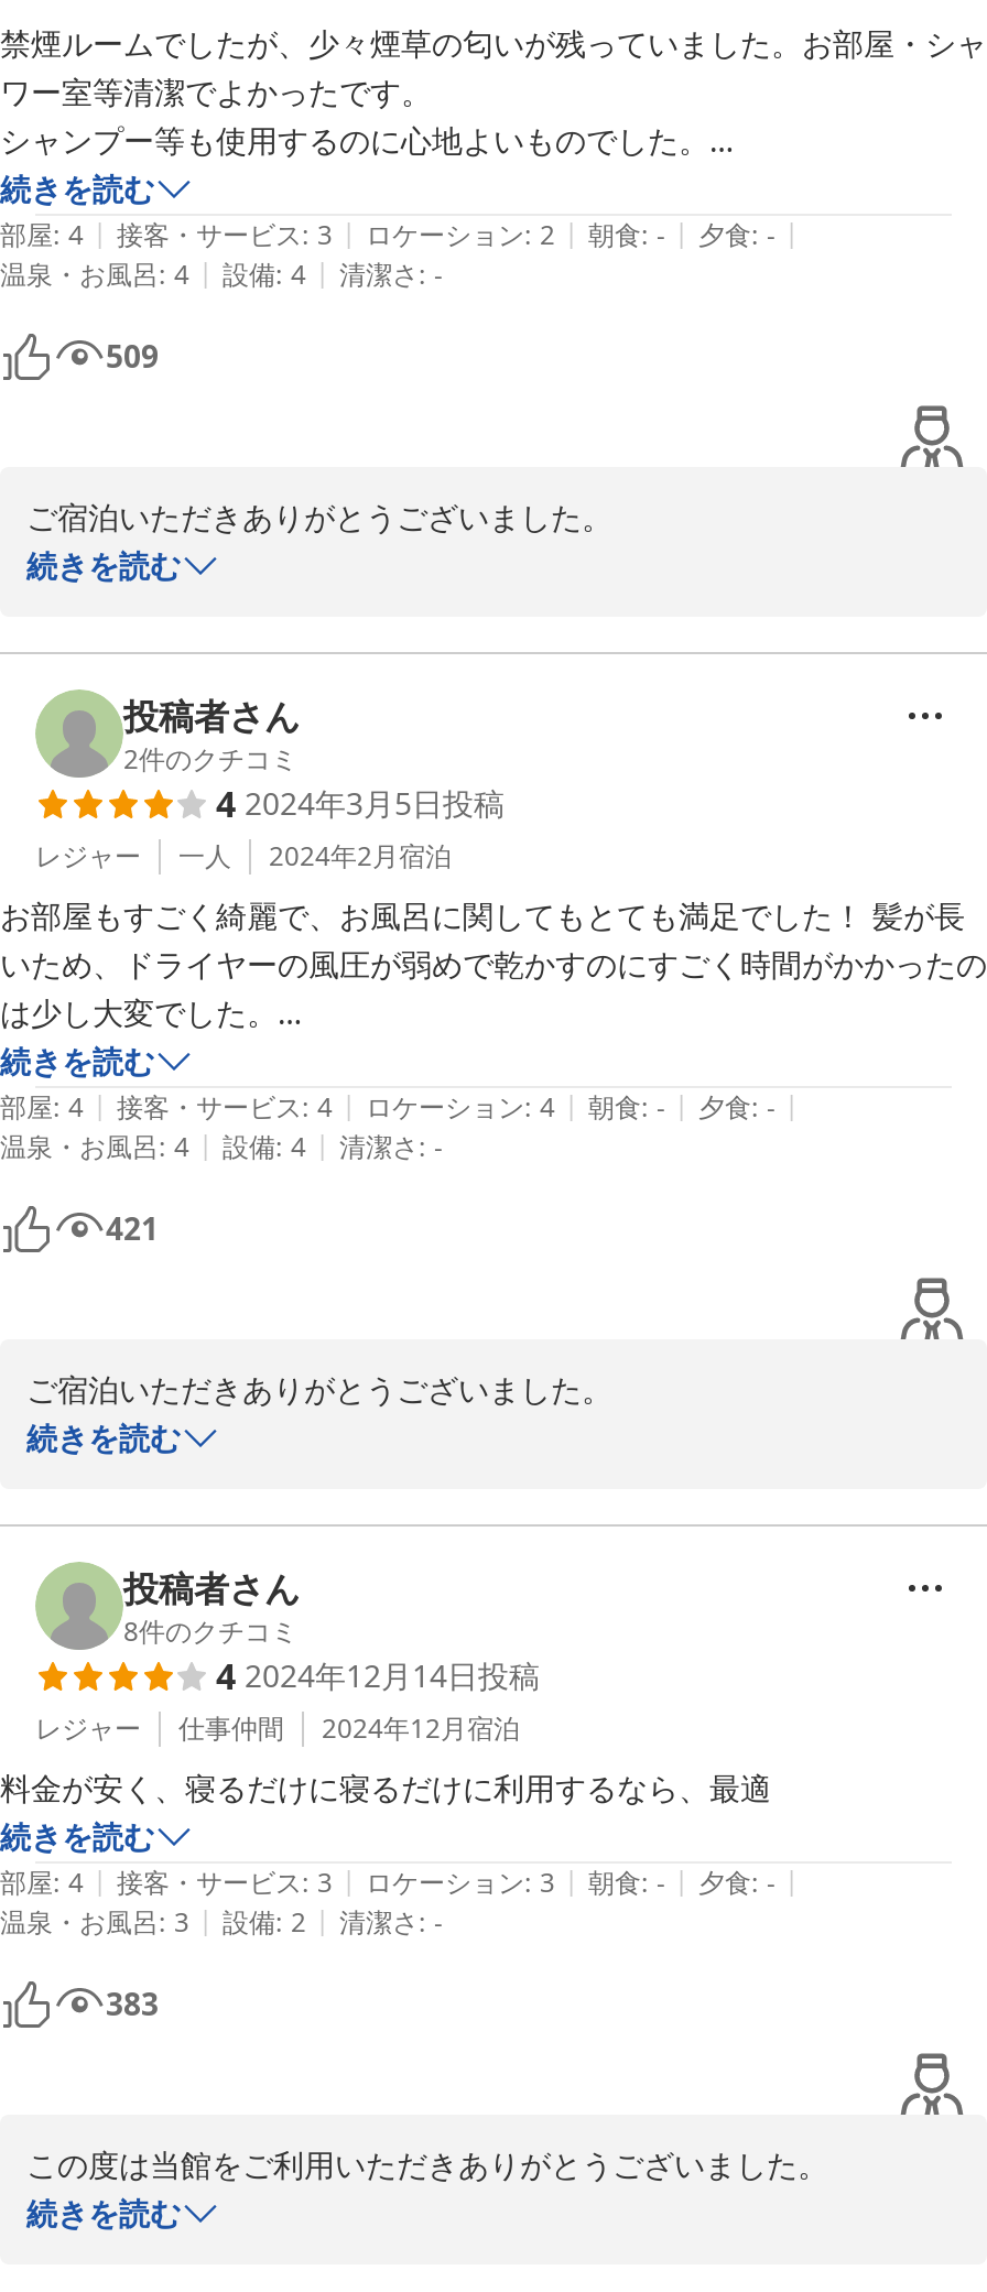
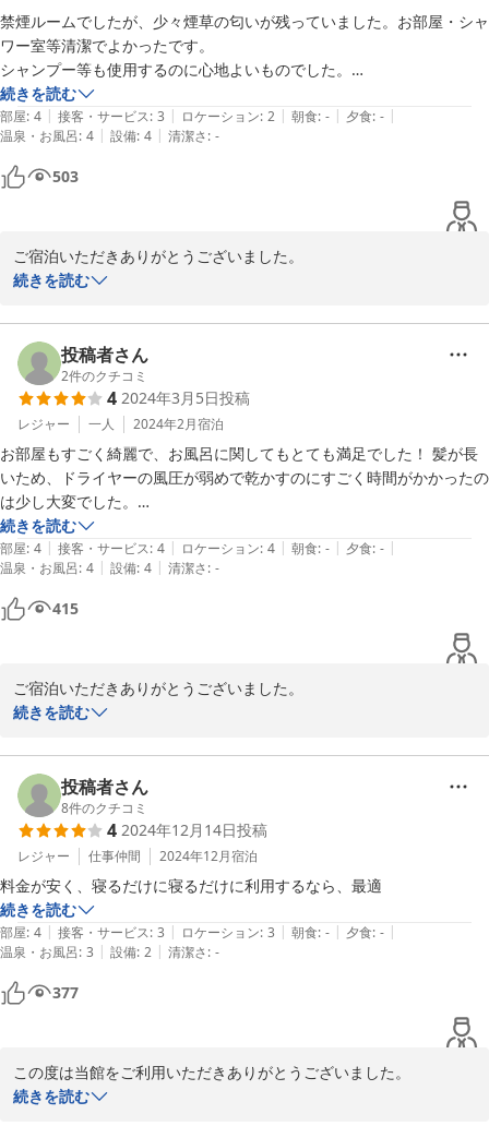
- 509
+ 503

- 421
+ 415

- 383
+ 377
